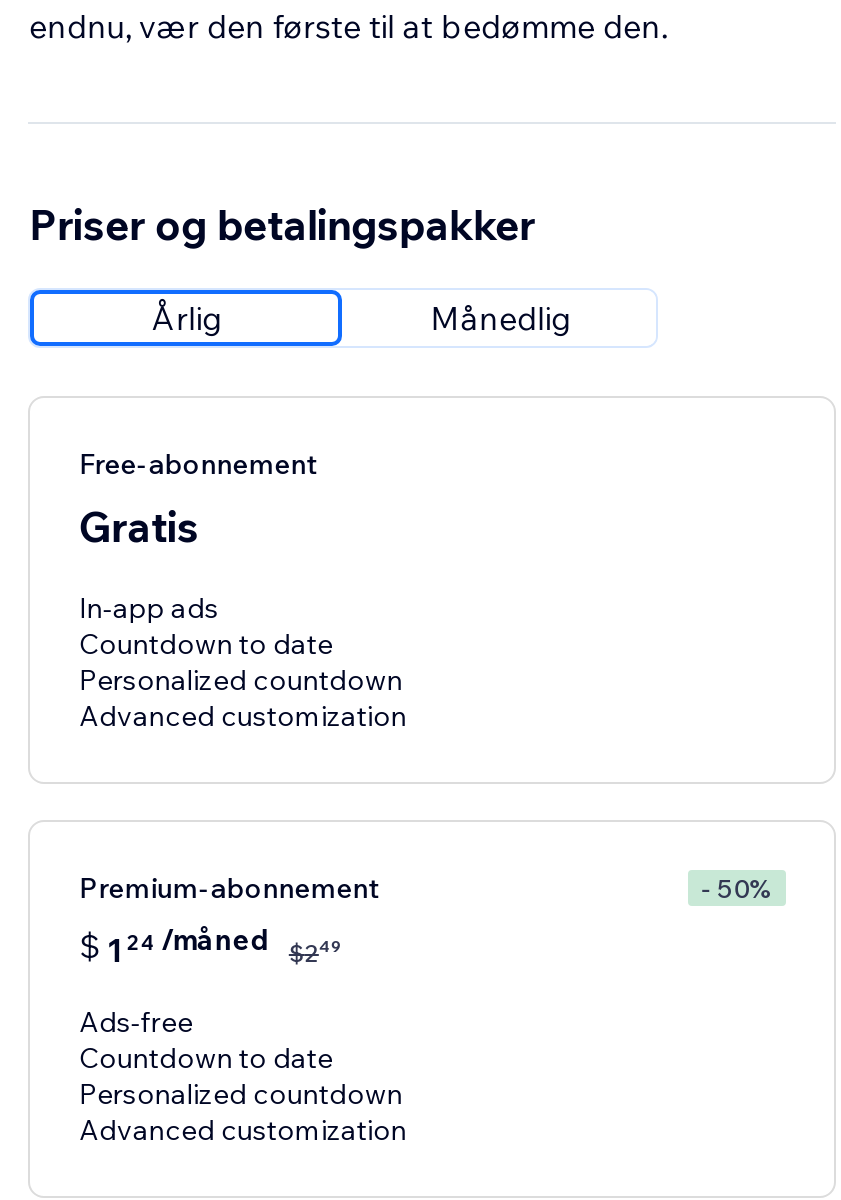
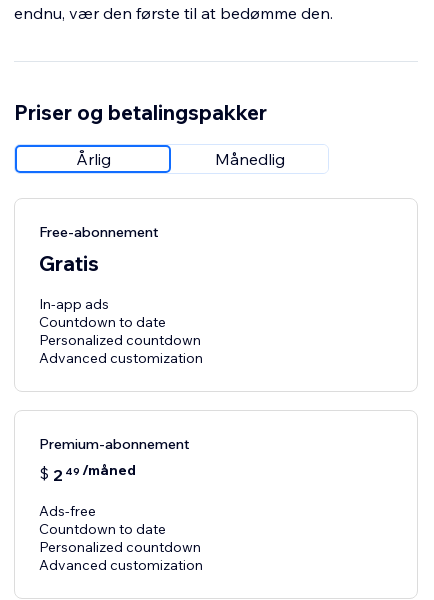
- - 50%
- $ 1 24 /måned
- $249
+ $ 2 49 /måned
